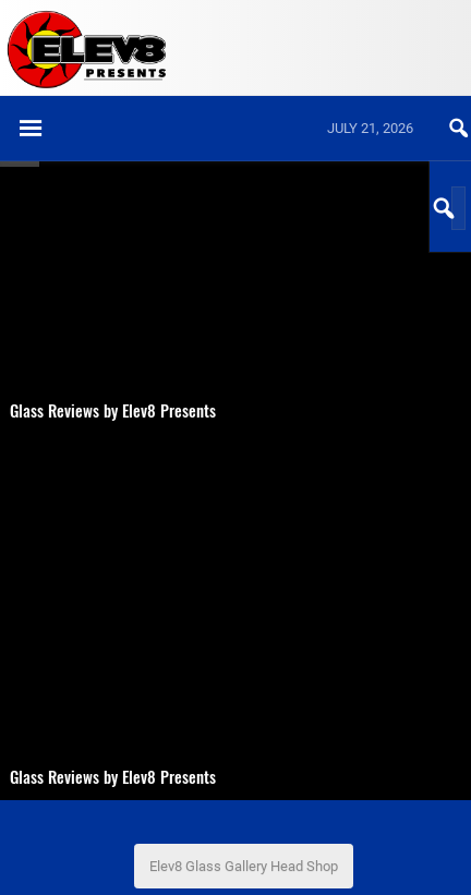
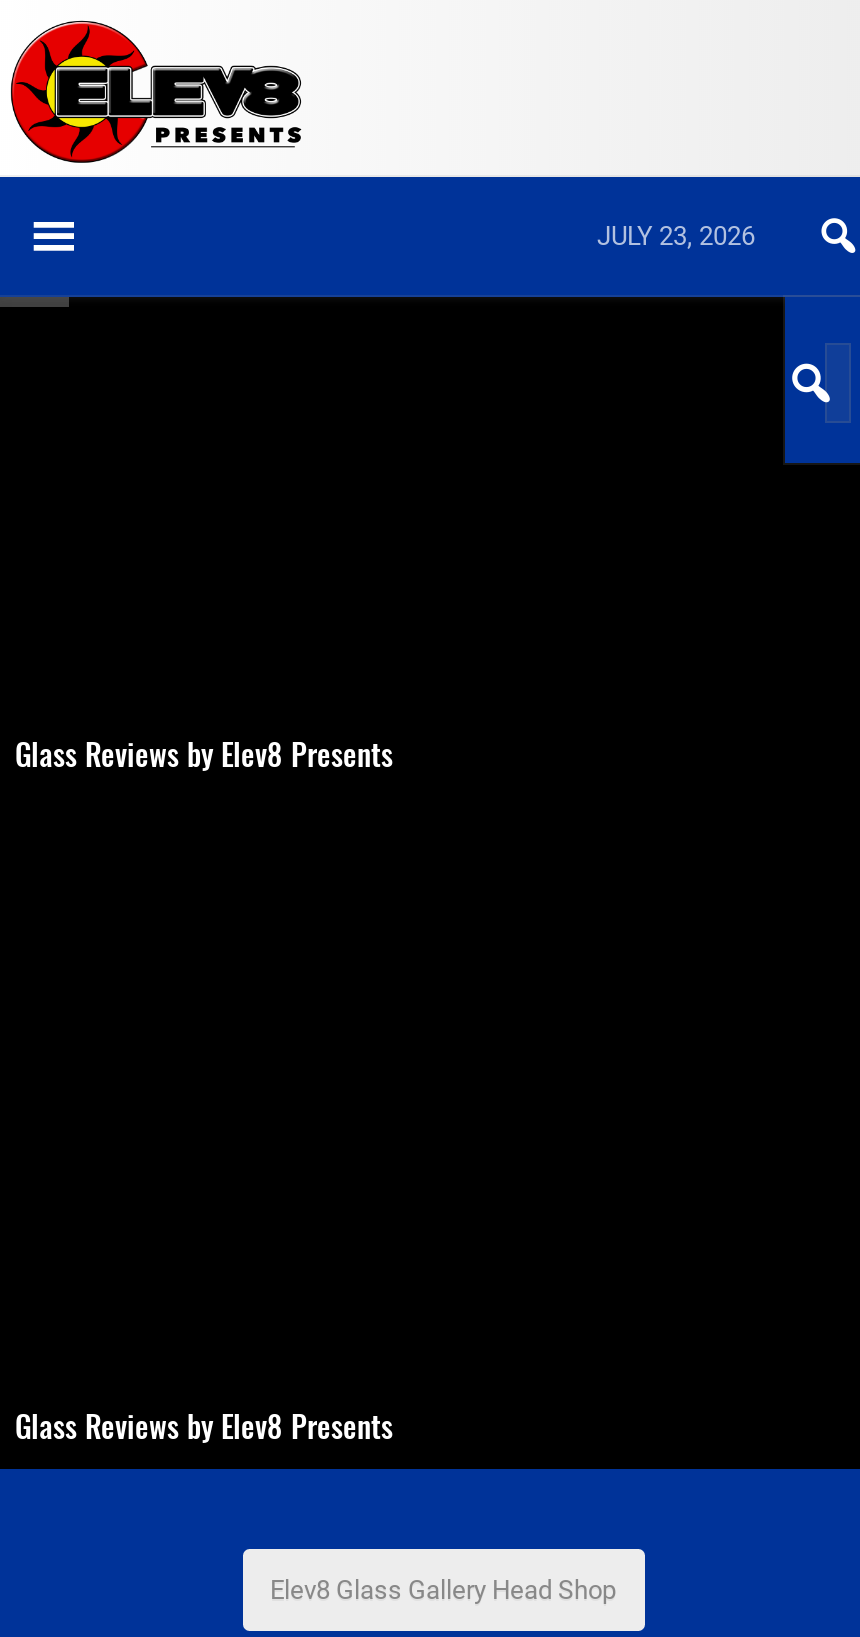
- JULY 21, 2026
+ JULY 23, 2026
